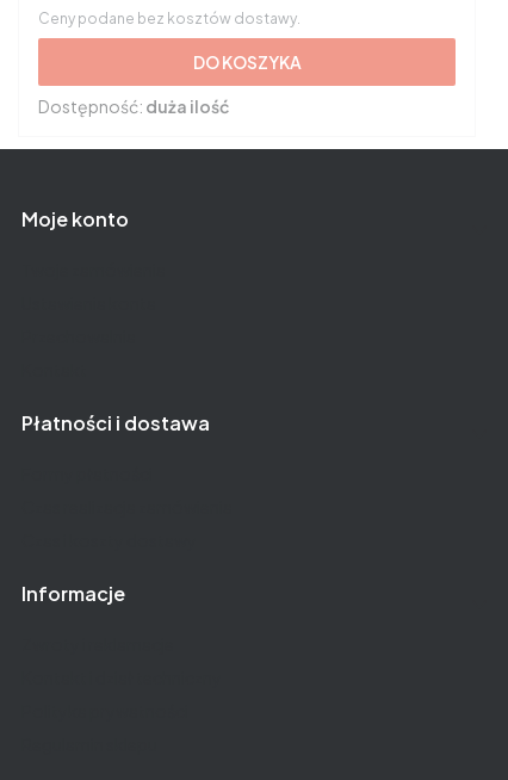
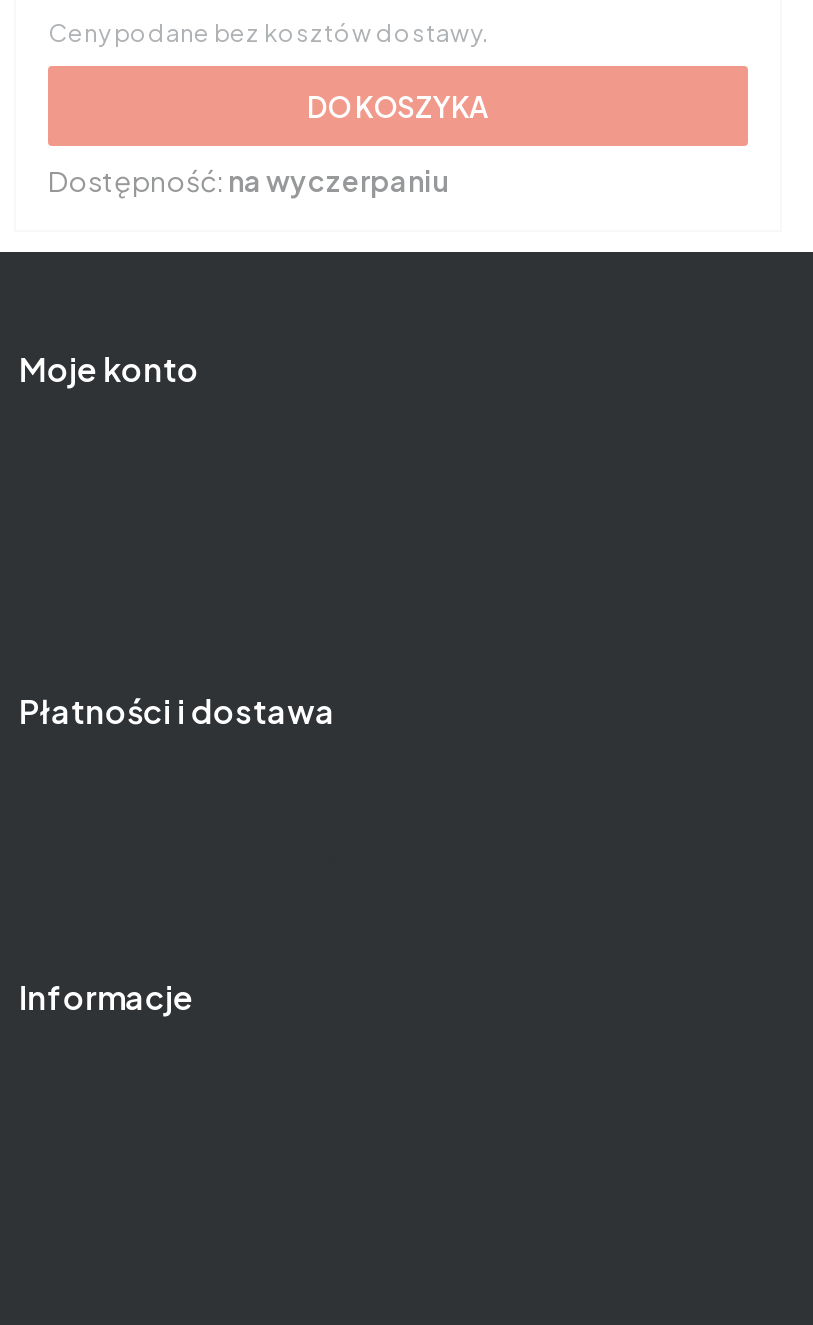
- Dostępność: duża ilość
+ Dostępność: na wyczerpaniu
